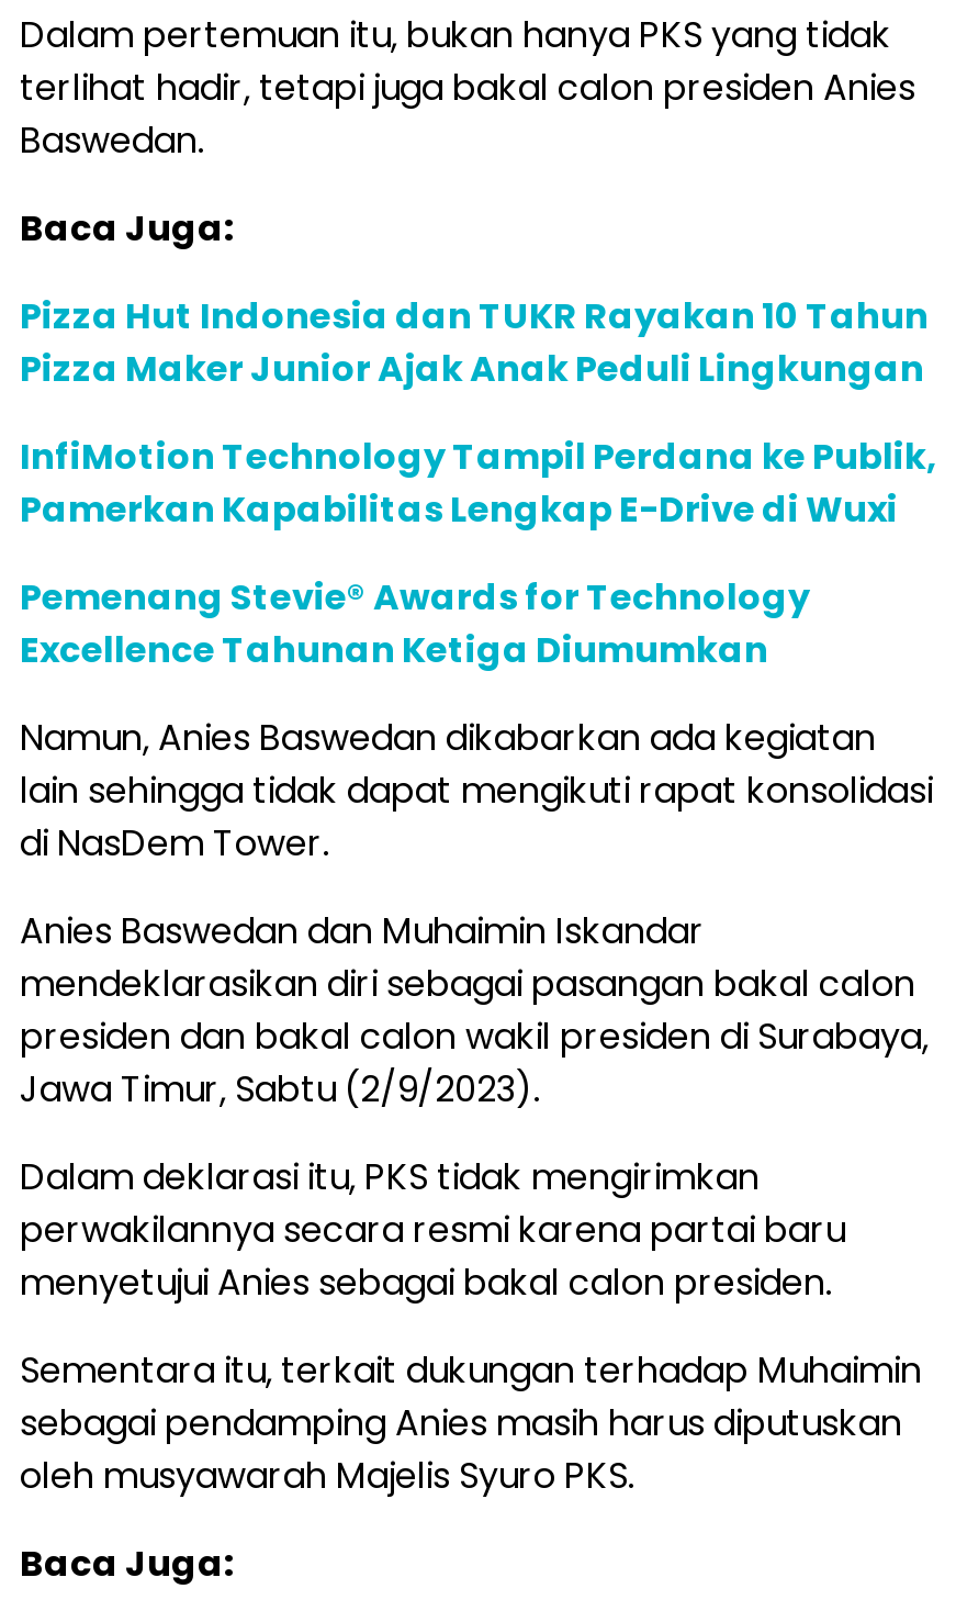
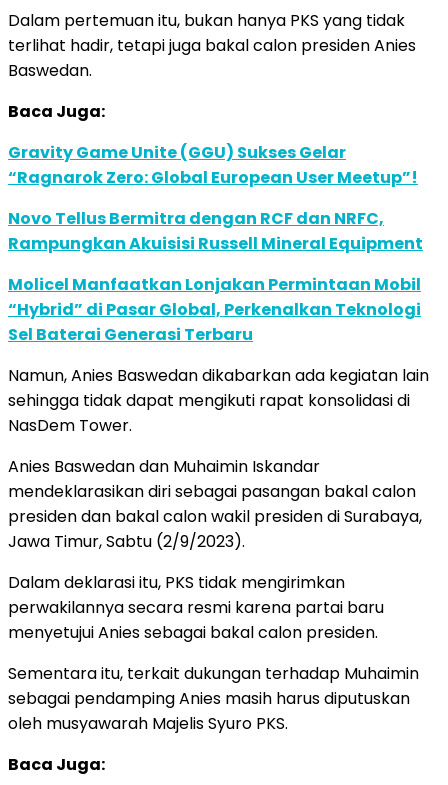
- Pizza Hut Indonesia dan TUKR Rayakan 10 Tahun
- Pizza Maker Junior Ajak Anak Peduli Lingkungan
+ Gravity Game Unite (GGU) Sukses Gelar
+ “Ragnarok Zero: Global European User Meetup”!

- InfiMotion Technology Tampil Perdana ke Publik,
- Pamerkan Kapabilitas Lengkap E-Drive di Wuxi
+ Novo Tellus Bermitra dengan RCF dan NRFC,
+ Rampungkan Akuisisi Russell Mineral Equipment

- Pemenang Stevie® Awards for Technology
- Excellence Tahunan Ketiga Diumumkan
+ Molicel Manfaatkan Lonjakan Permintaan Mobil
+ “Hybrid” di Pasar Global, Perkenalkan Teknologi
+ Sel Baterai Generasi Terbaru
